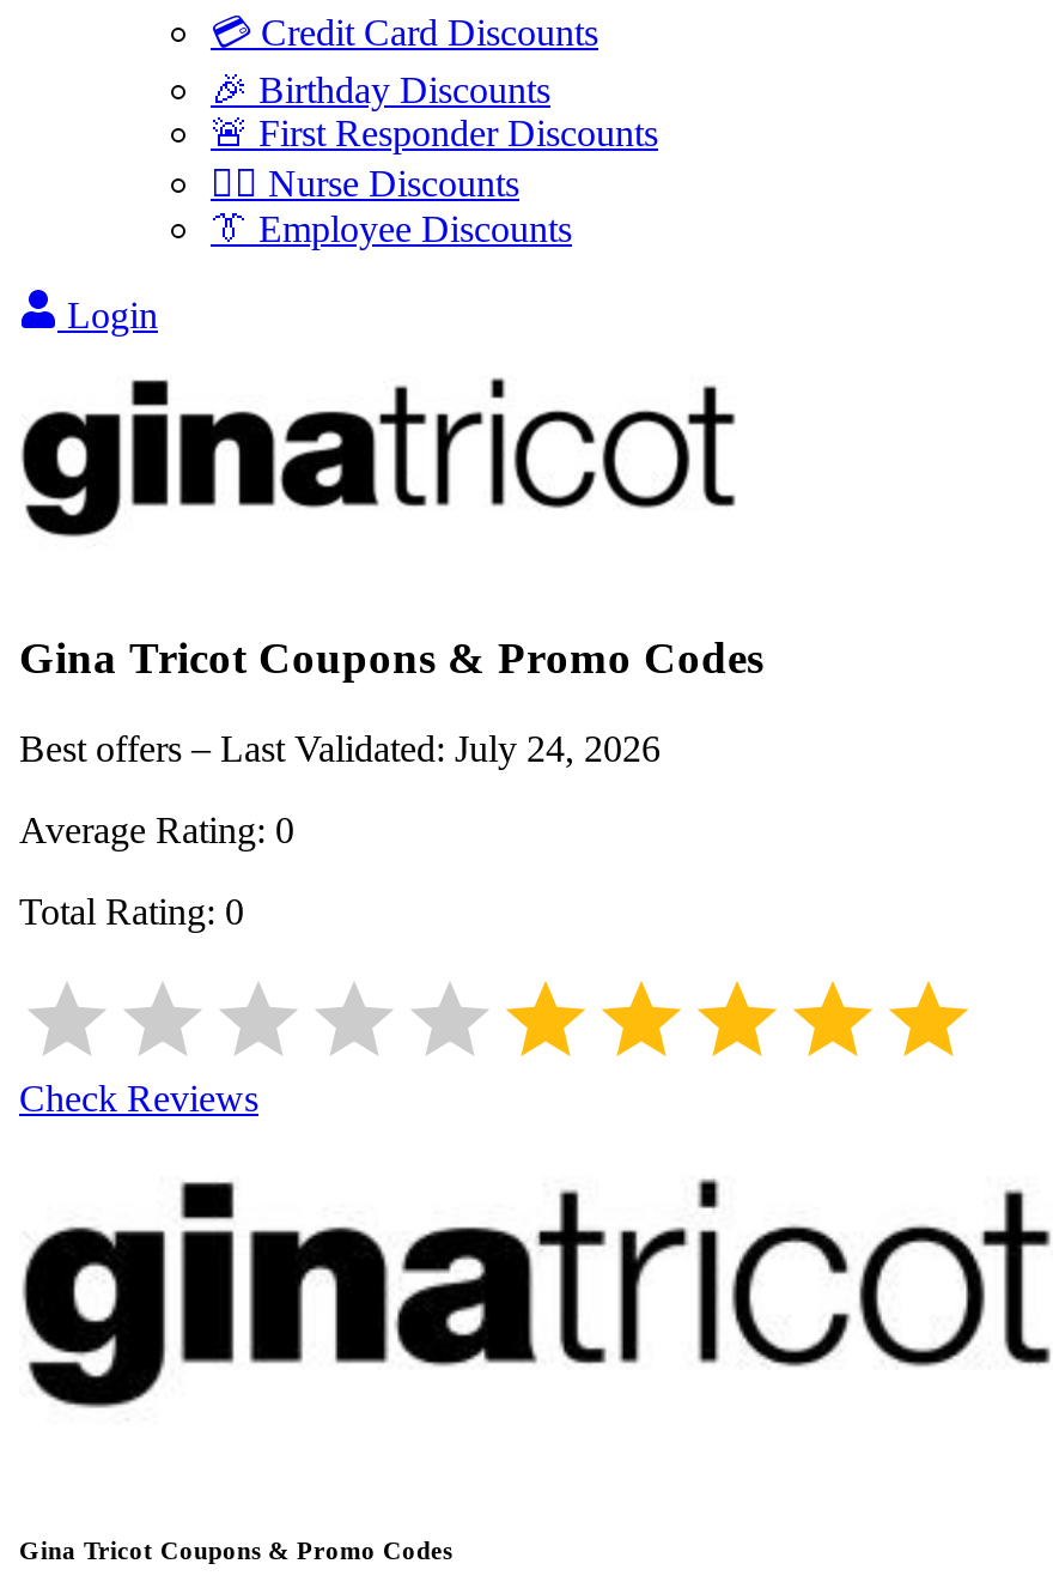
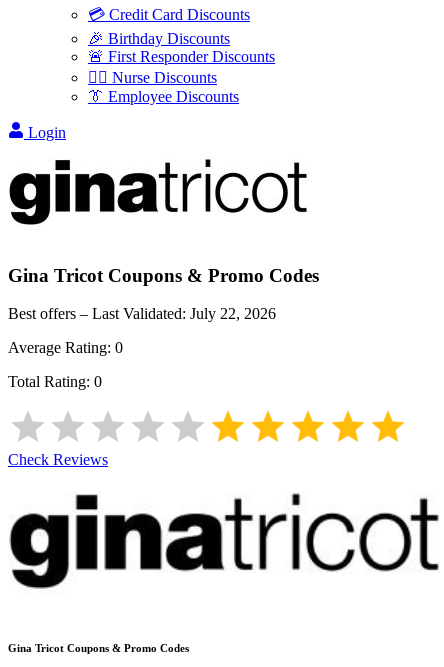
- Best offers – Last Validated: July 24, 2026
+ Best offers – Last Validated: July 22, 2026
